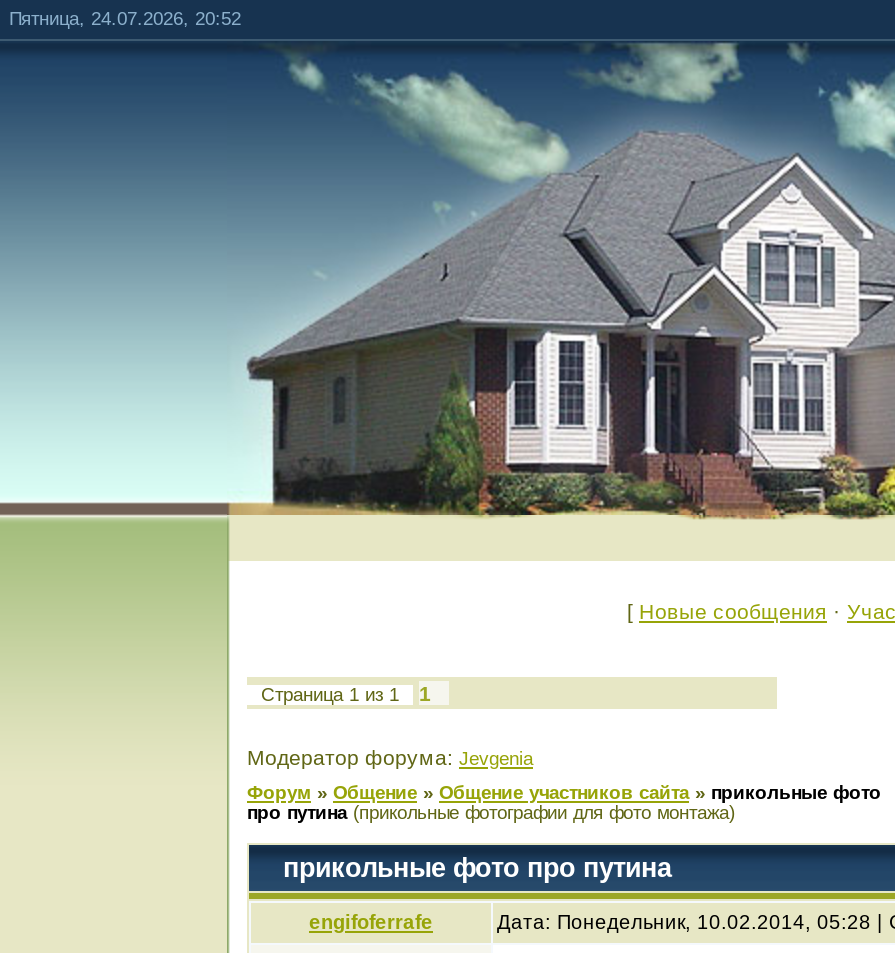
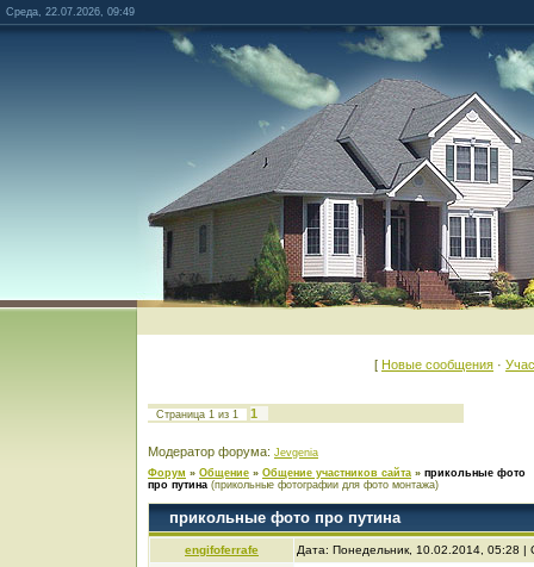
- Пятница, 24.07.2026, 20:52
+ Среда, 22.07.2026, 09:49
